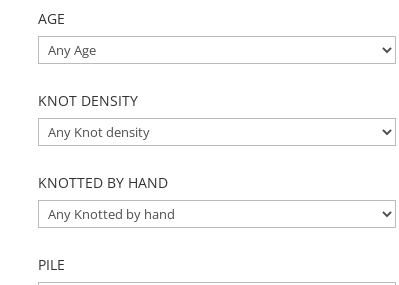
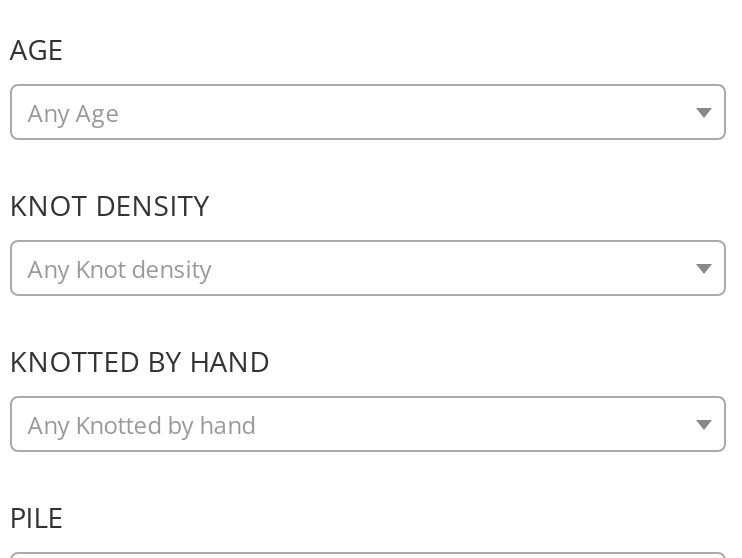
+ Any Age

+ Any Knot density

+ Any Knotted by hand
